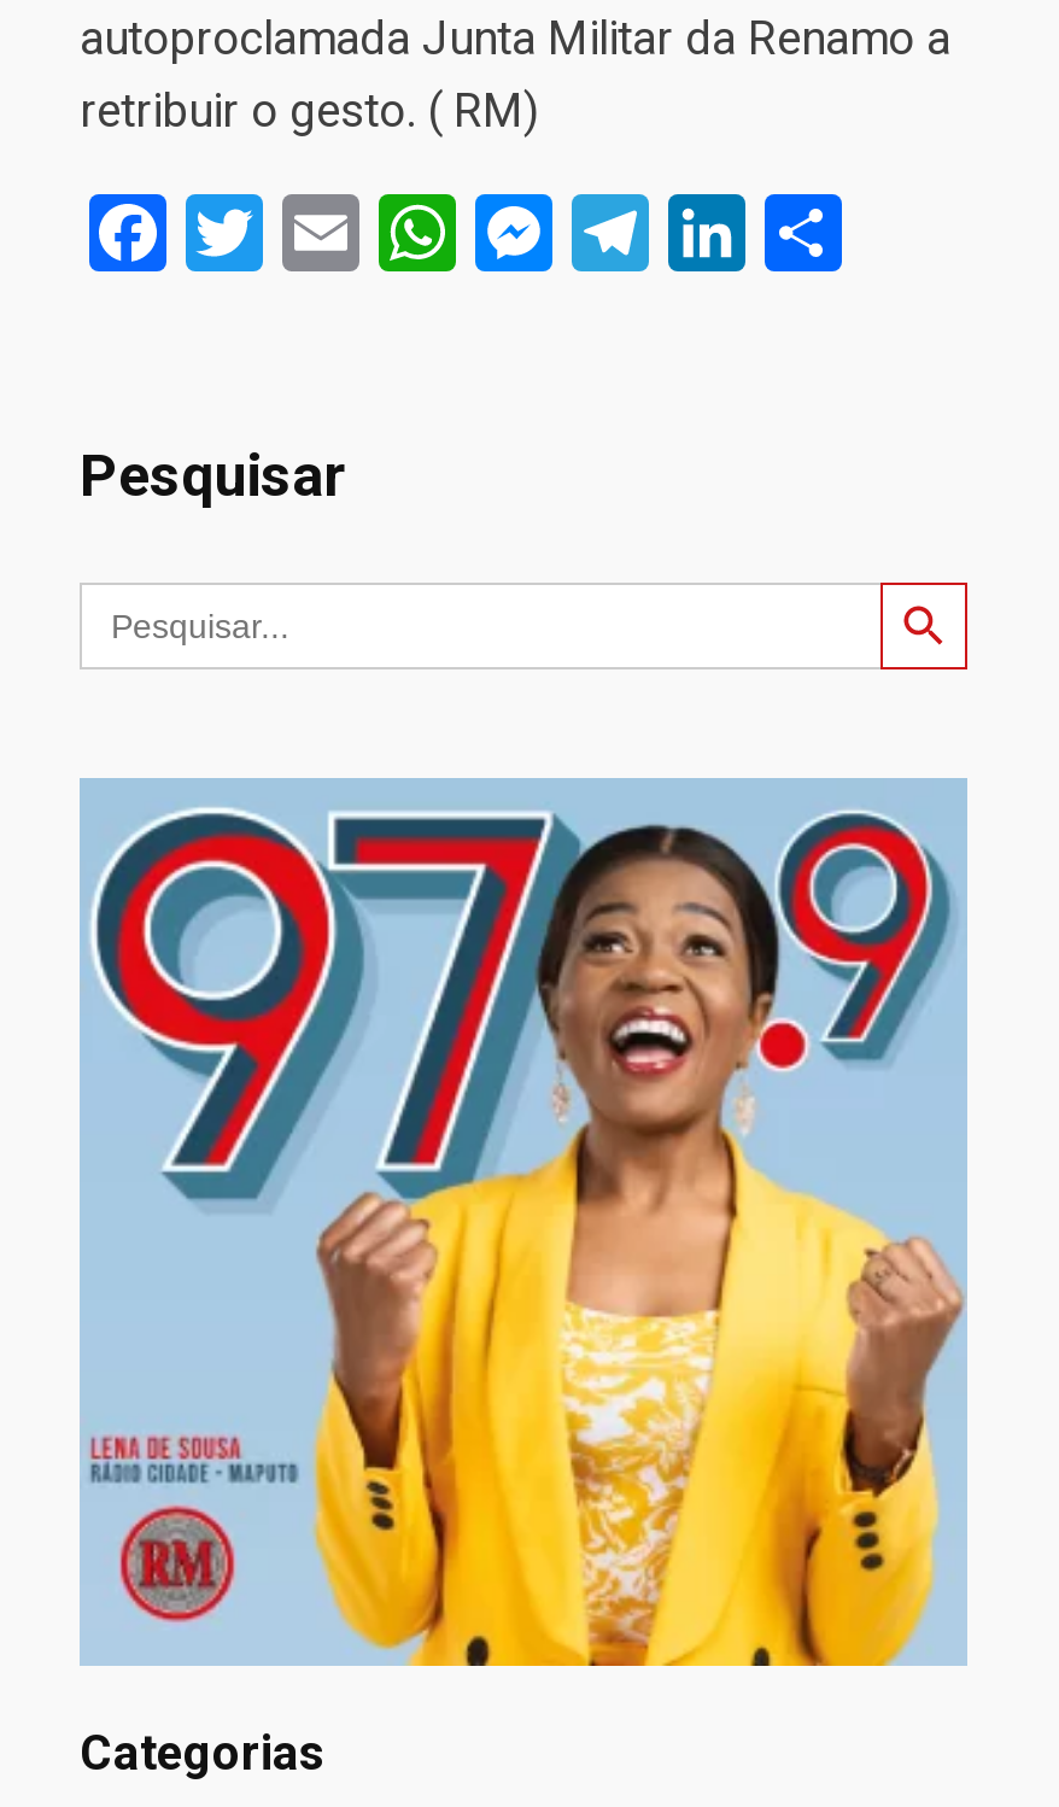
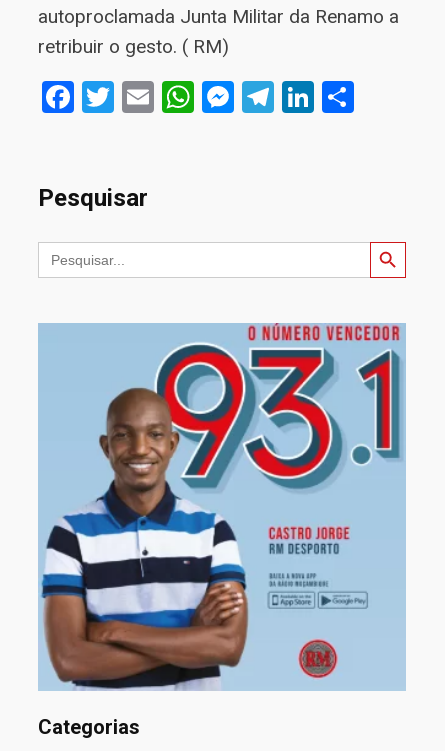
- [image]
+ [image]
